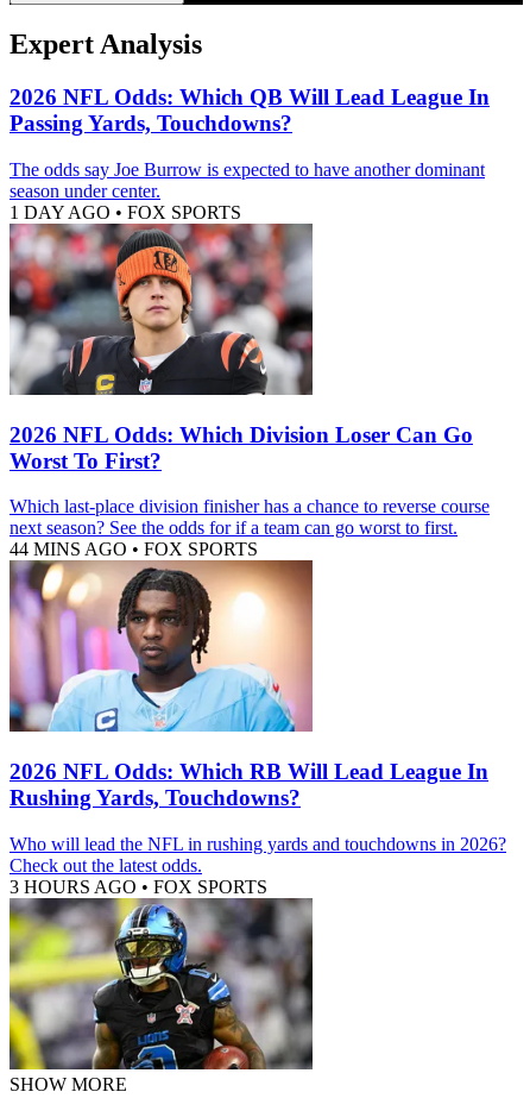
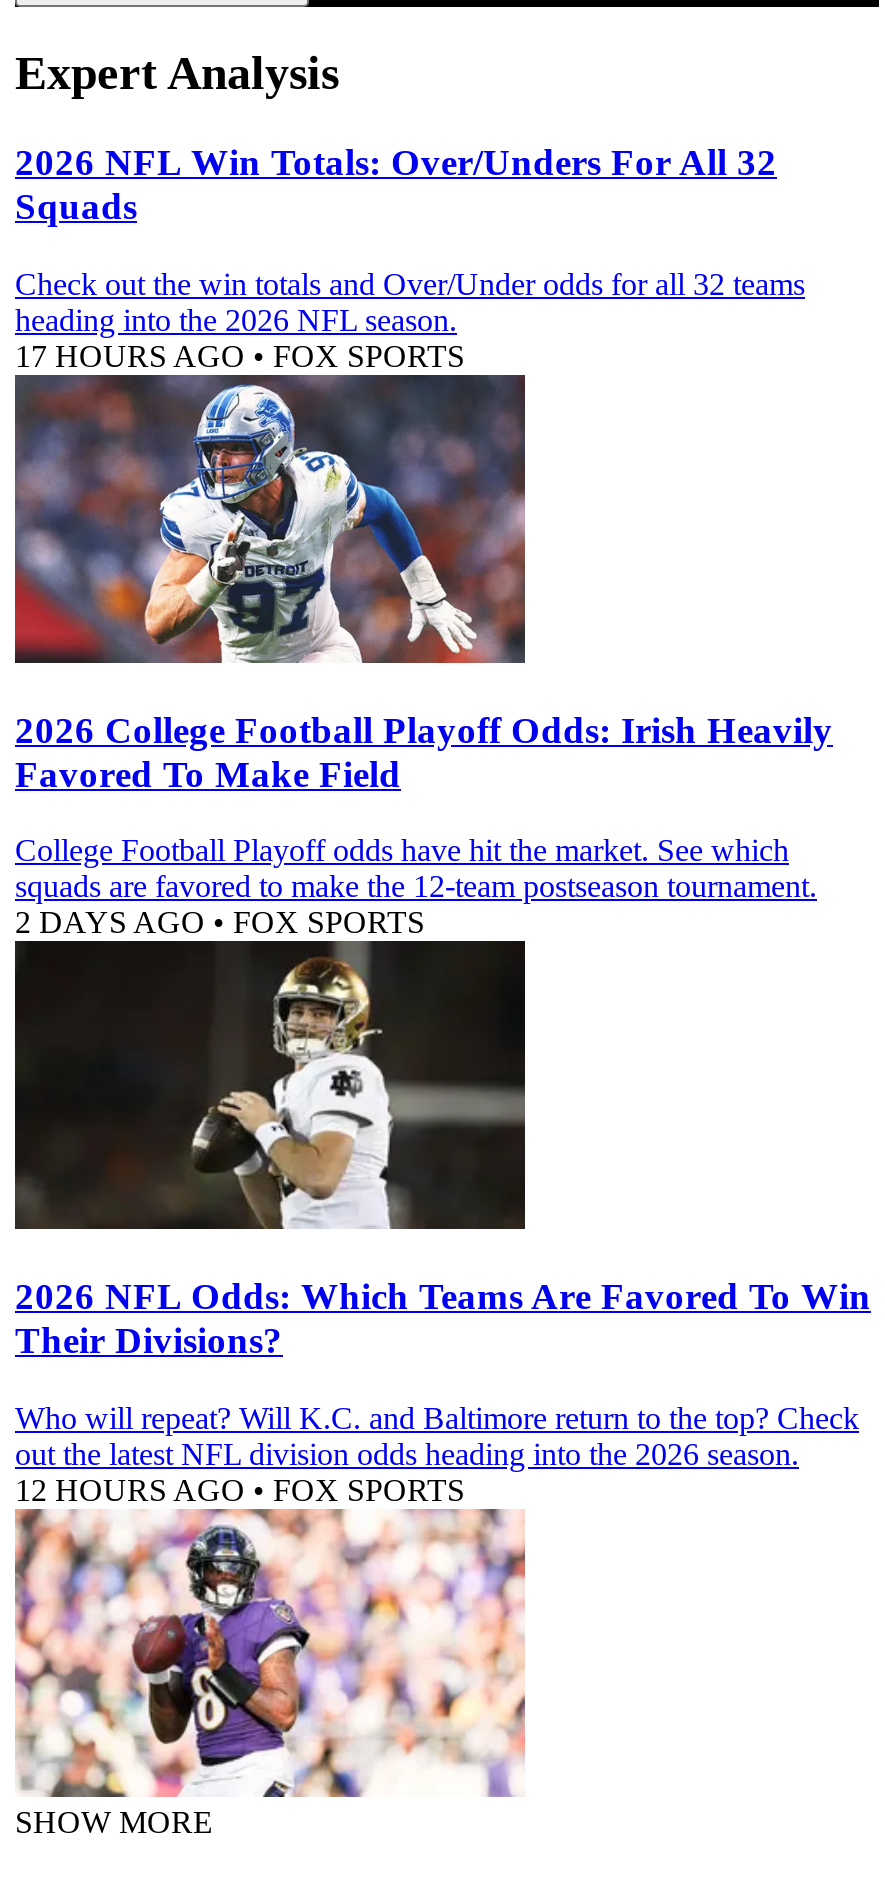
- 2026 NFL Odds: Which QB Will Lead League In
- Passing Yards, Touchdowns?
+ 2026 NFL Win Totals: Over/Unders For All 32
+ Squads

- The odds say Joe Burrow is expected to have another dominant
- season under center.
- 1 DAY AGO • FOX SPORTS
+ Check out the win totals and Over/Under odds for all 32 teams
+ heading into the 2026 NFL season.
+ 17 HOURS AGO • FOX SPORTS

- [image]
- 2026 NFL Odds: Which Division Loser Can Go
- Worst To First?
+ [image]
+ 2026 College Football Playoff Odds: Irish Heavily
+ Favored To Make Field

- [image]
- Which last-place division finisher has a chance to reverse course
- next season? See the odds for if a team can go worst to first.
- 44 MINS AGO • FOX SPORTS
+ [image]
+ College Football Playoff odds have hit the market. See which
+ squads are favored to make the 12-team postseason tournament.
+ 2 DAYS AGO • FOX SPORTS

- 2026 NFL Odds: Which RB Will Lead League In
- Rushing Yards, Touchdowns?
+ 2026 NFL Odds: Which Teams Are Favored To Win
+ Their Divisions?

- Who will lead the NFL in rushing yards and touchdowns in 2026?
- Check out the latest odds.
- 3 HOURS AGO • FOX SPORTS
+ Who will repeat? Will K.C. and Baltimore return to the top? Check
+ out the latest NFL division odds heading into the 2026 season.
+ 12 HOURS AGO • FOX SPORTS

- [image]
+ [image]
